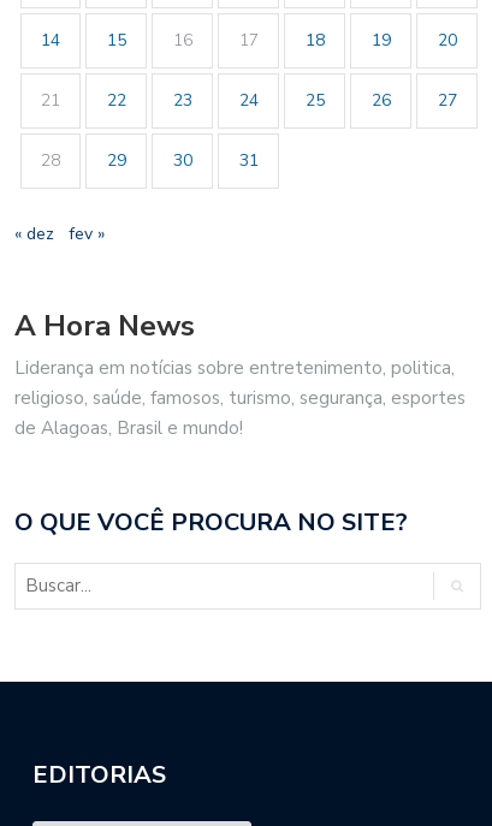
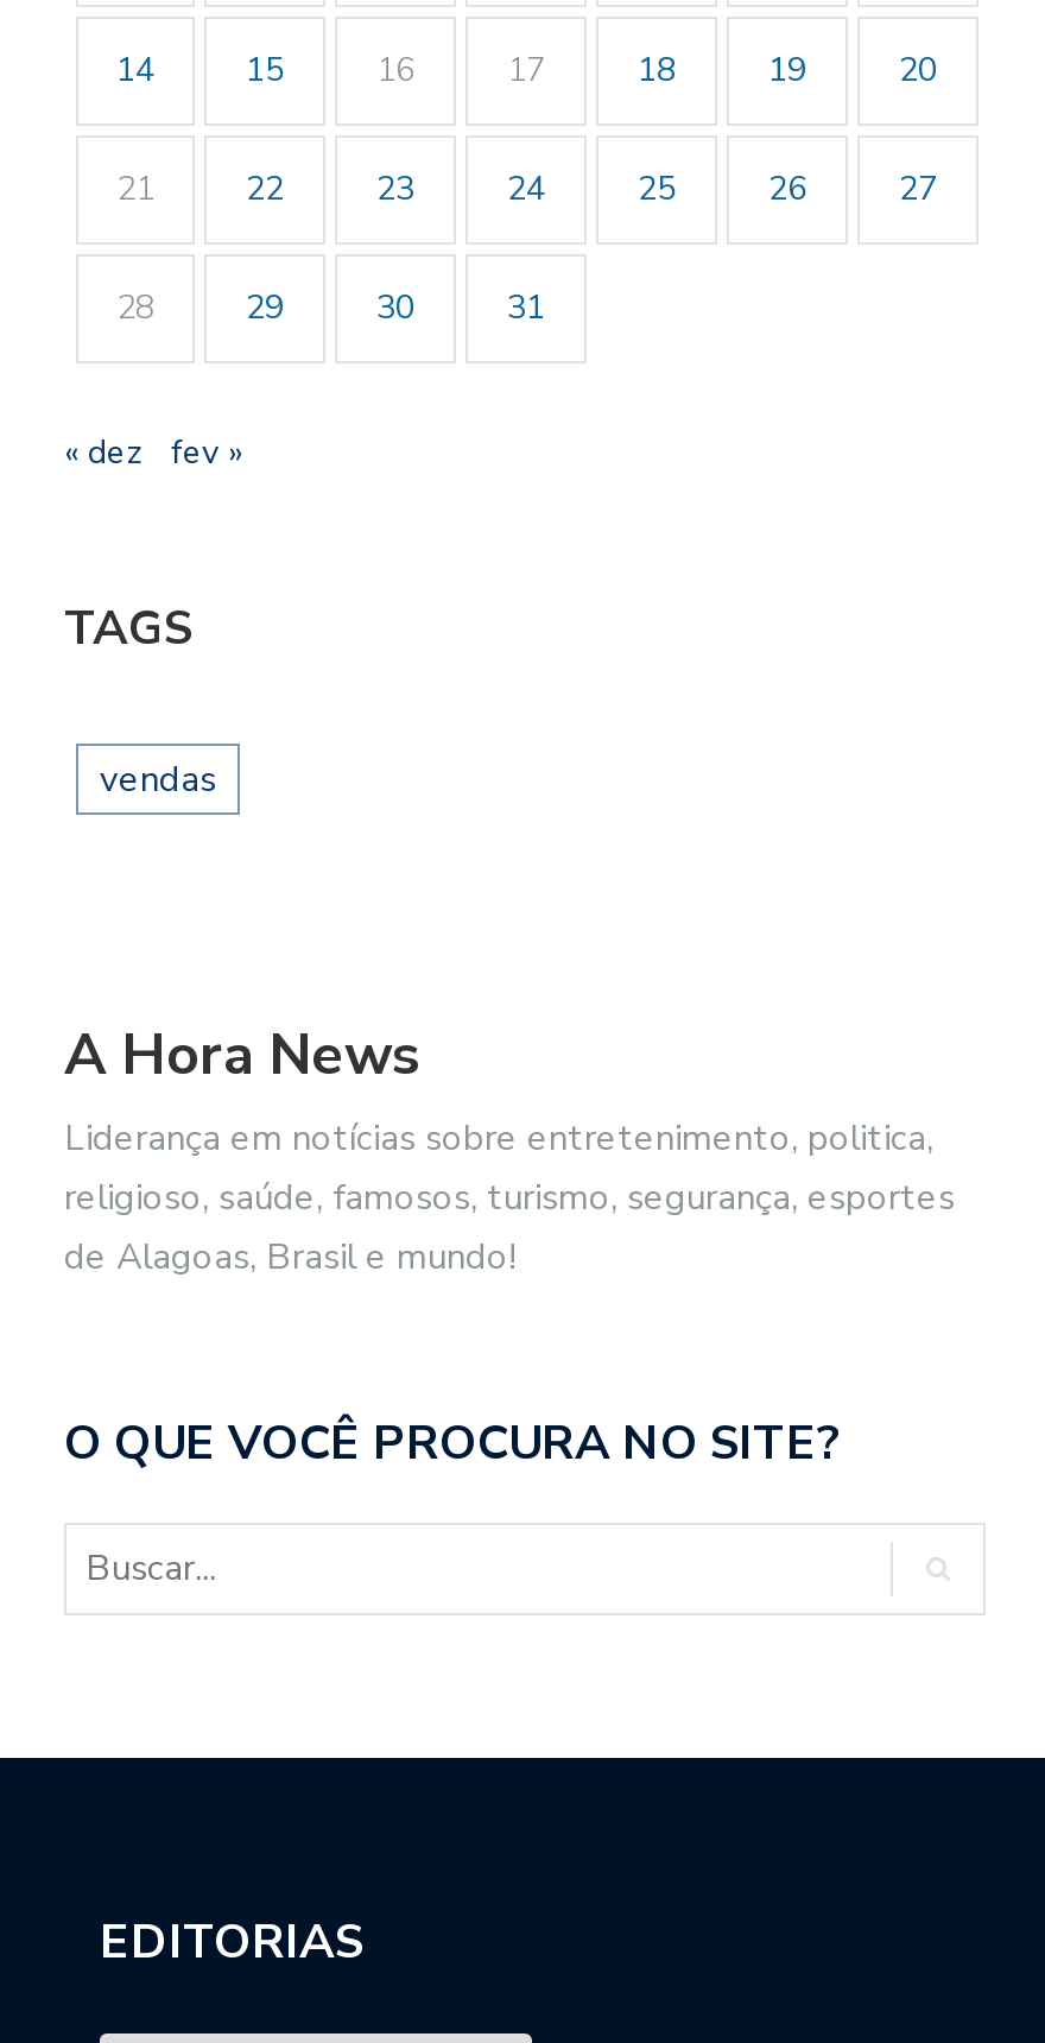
+ TAGS
+ vendas
